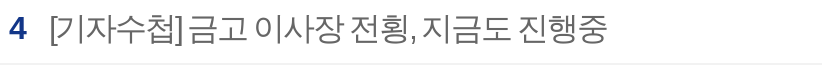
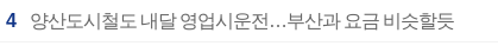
- [기자수첩] 금고 이사장 전횡, 지금도 진행중
+ 양산도시철도 내달 영업시운전…부산과 요금 비슷할듯
